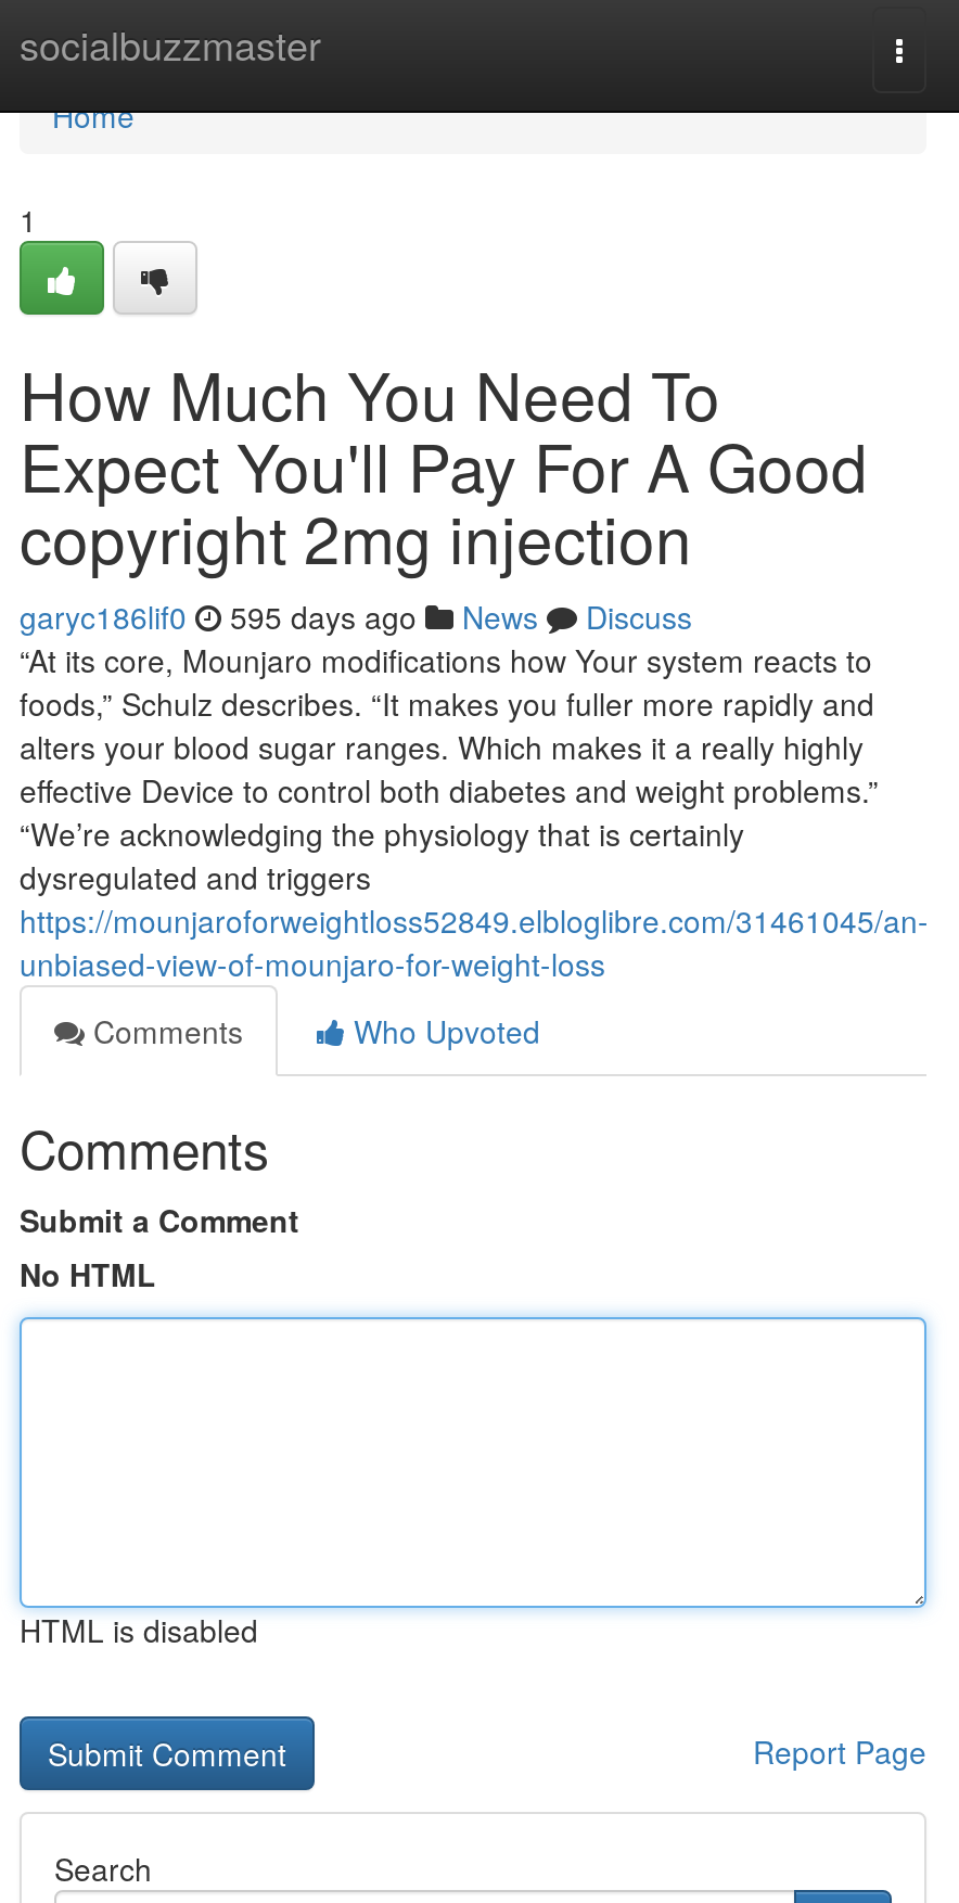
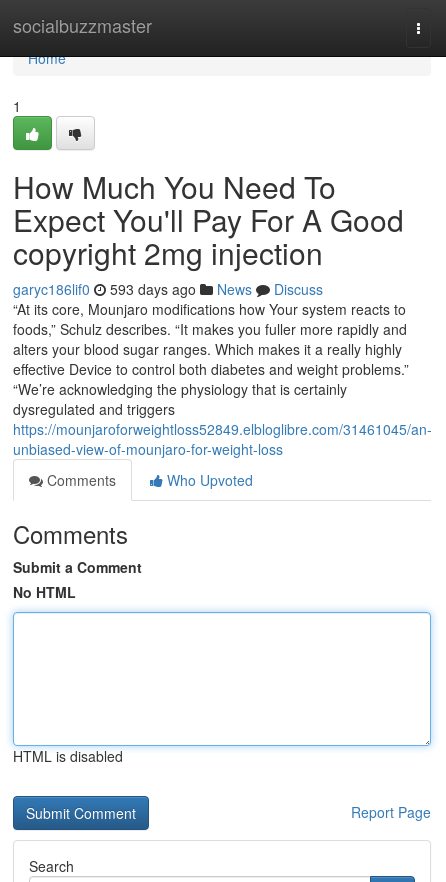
- garyc186lif0 595 days ago News Discuss
+ garyc186lif0 593 days ago News Discuss
